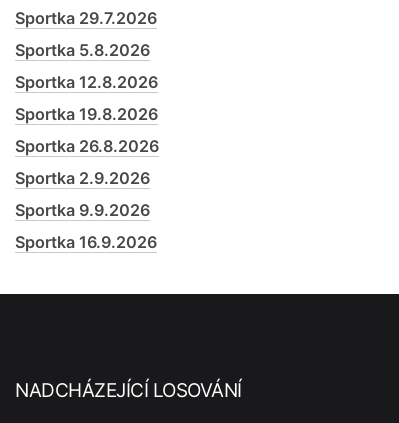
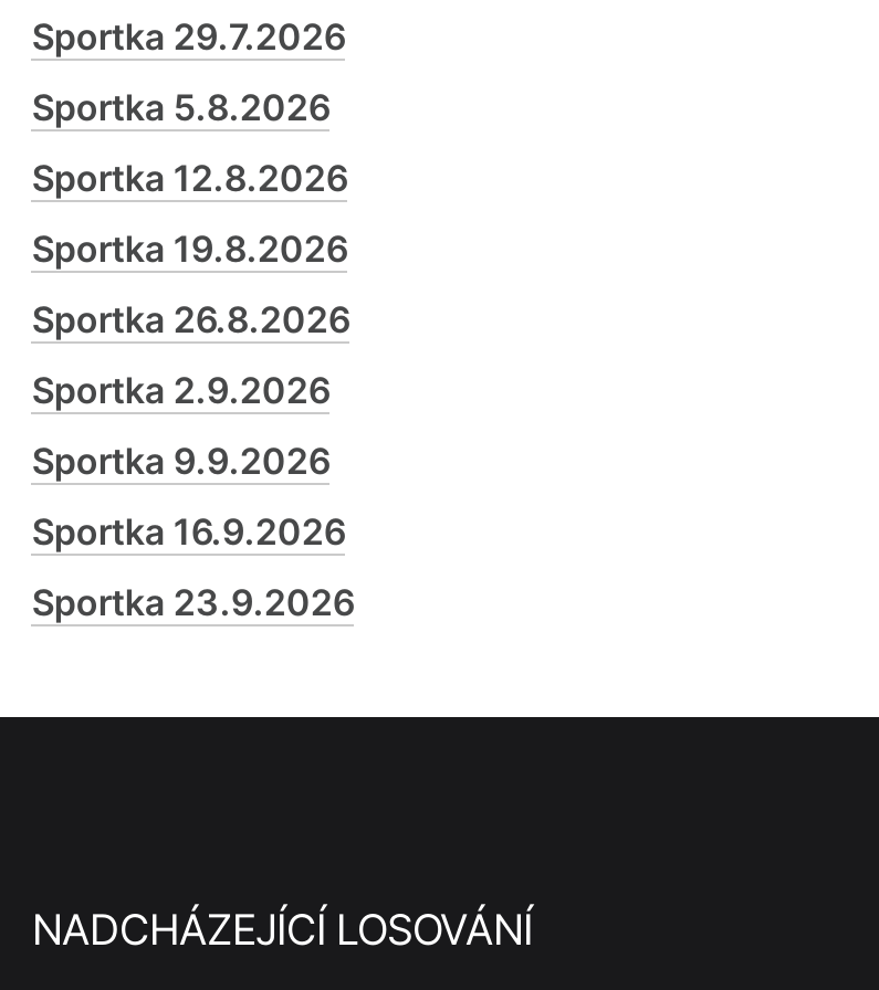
+ Sportka 23.9.2026
